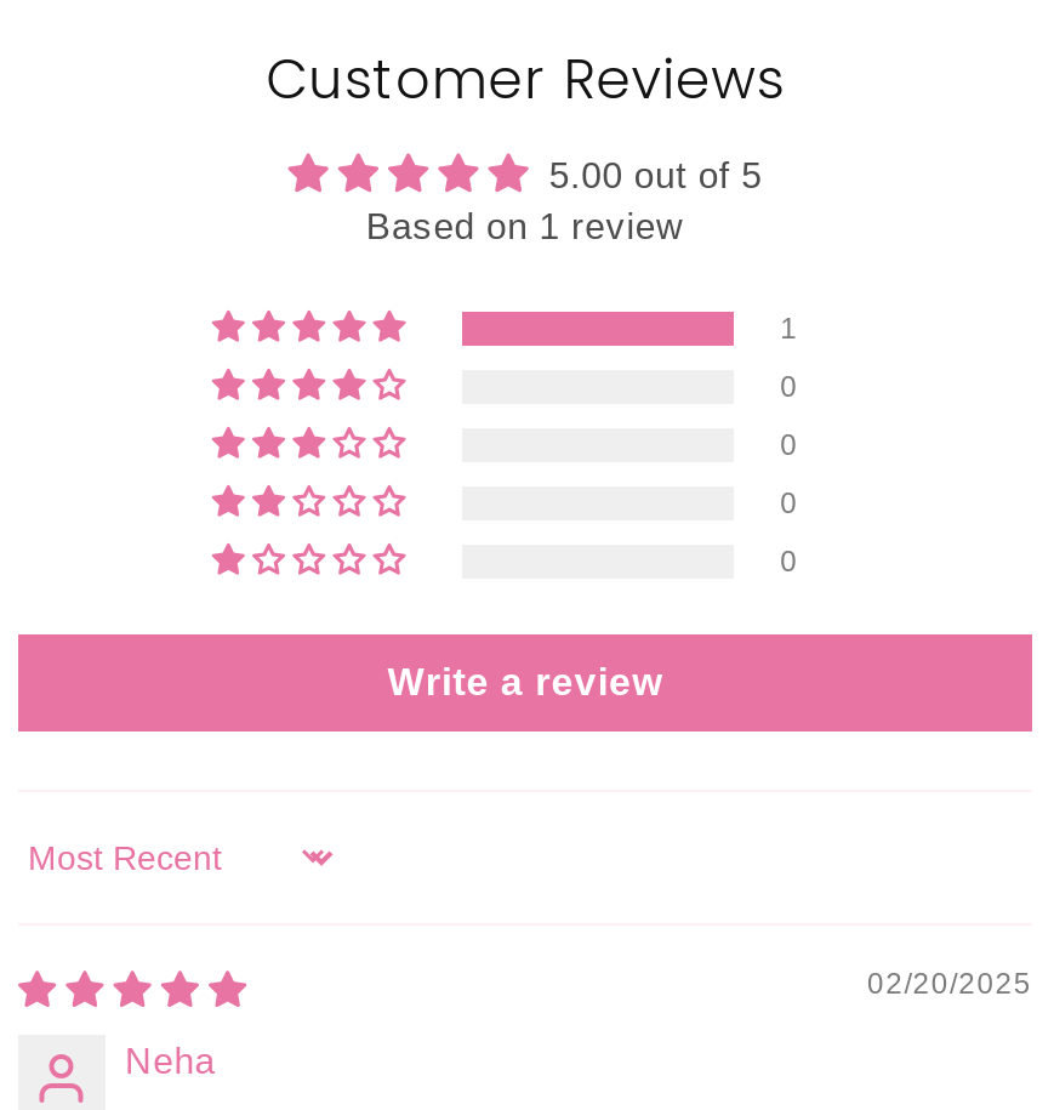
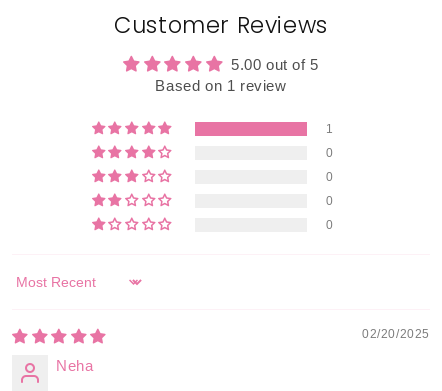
- Write a review
